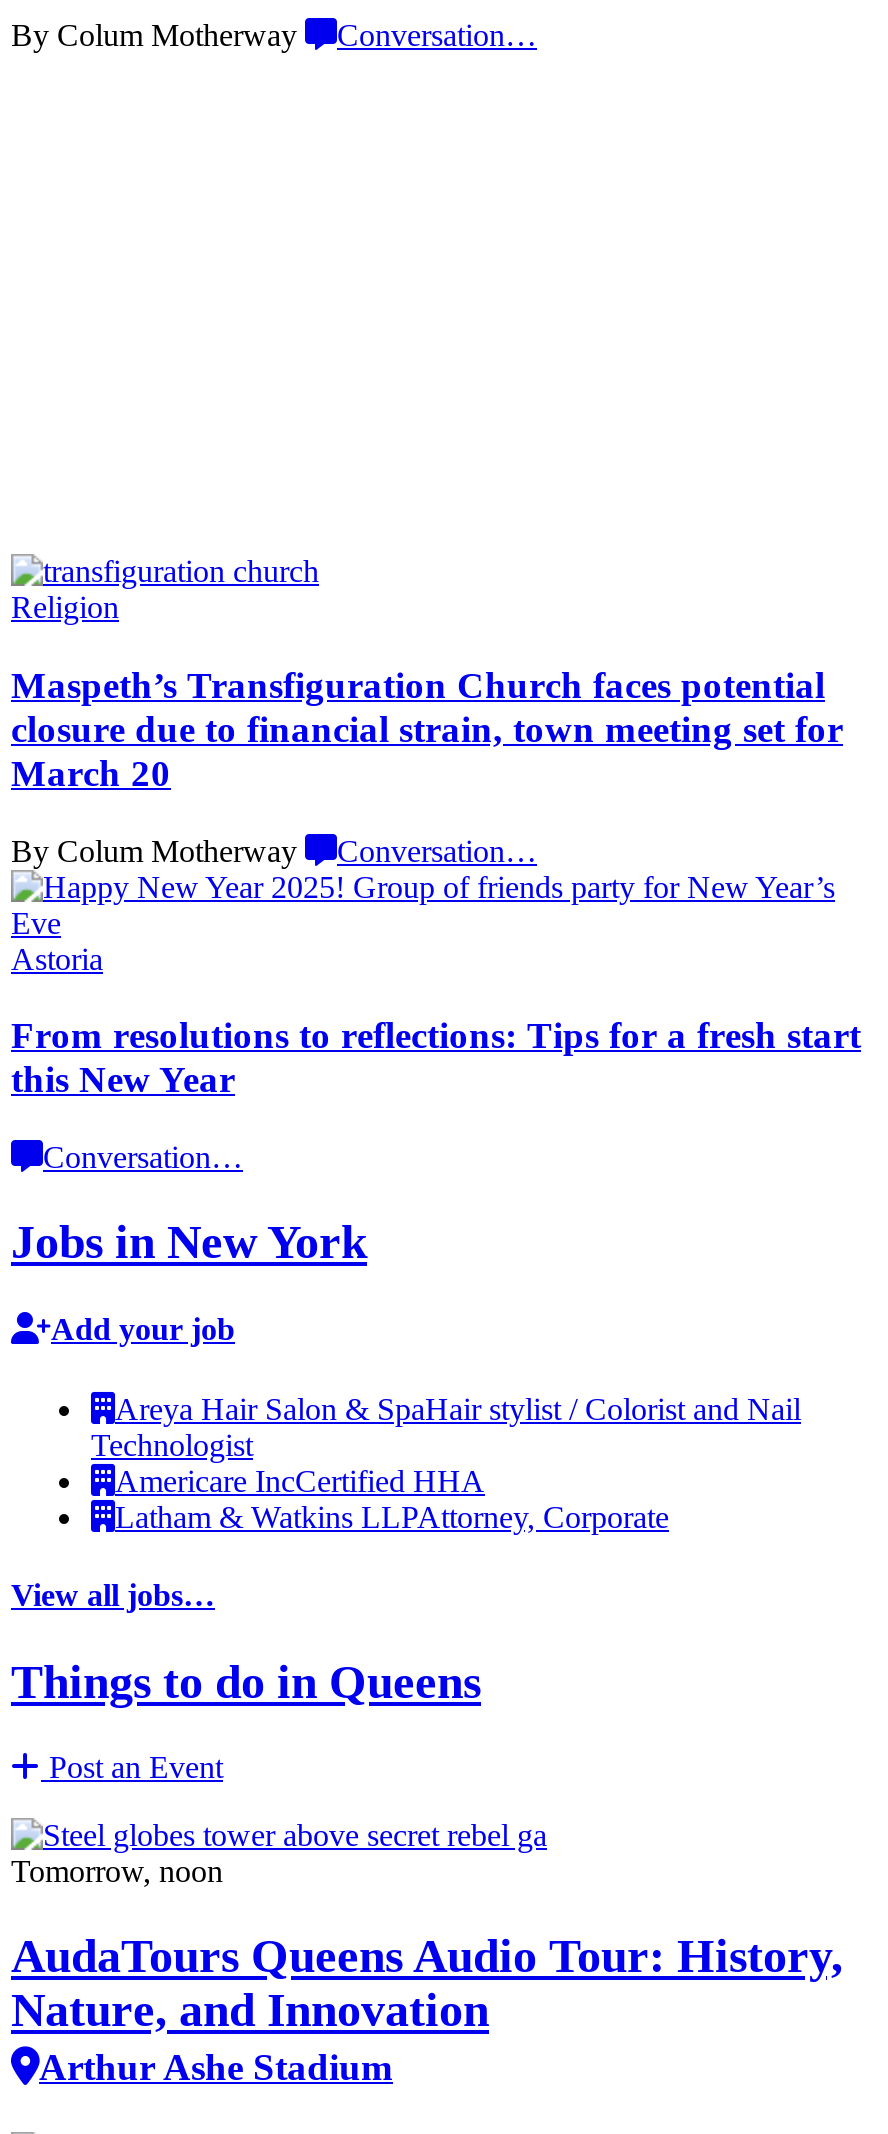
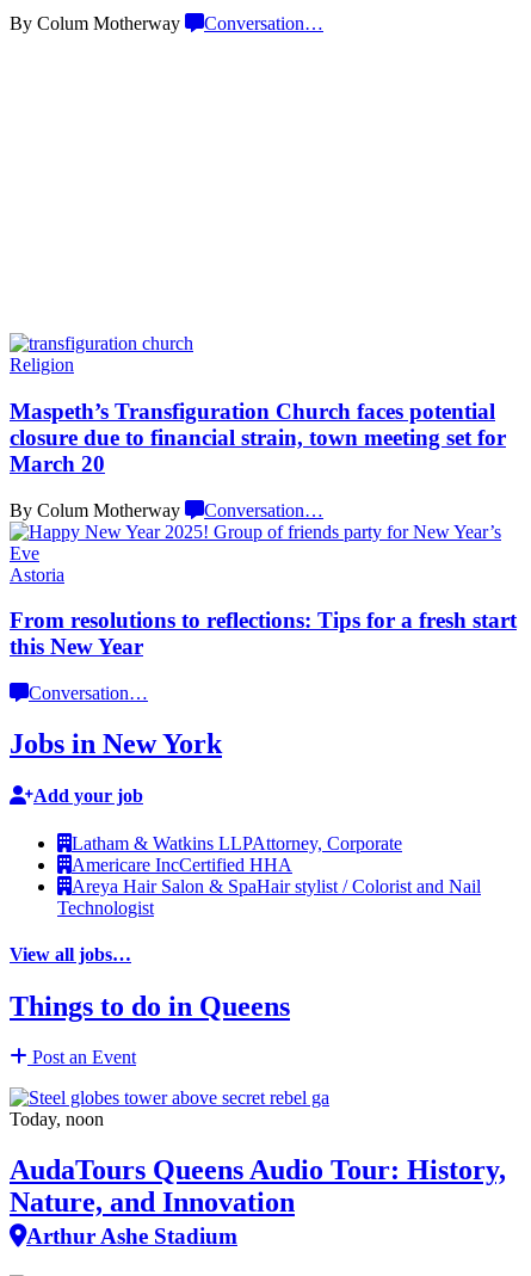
moved down: Areya Hair Salon & SpaHair stylist / Colorist and Nail | Technologist

moved up: Latham & Watkins LLPAttorney, Corporate | Americare IncCertified HHA

- Tomorrow, noon
+ Today, noon
